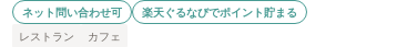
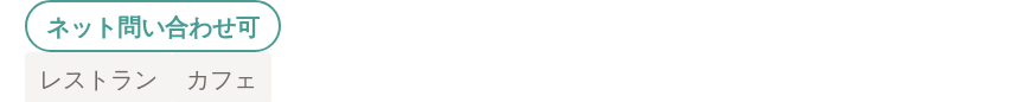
- 楽天ぐるなびでポイント貯まる
